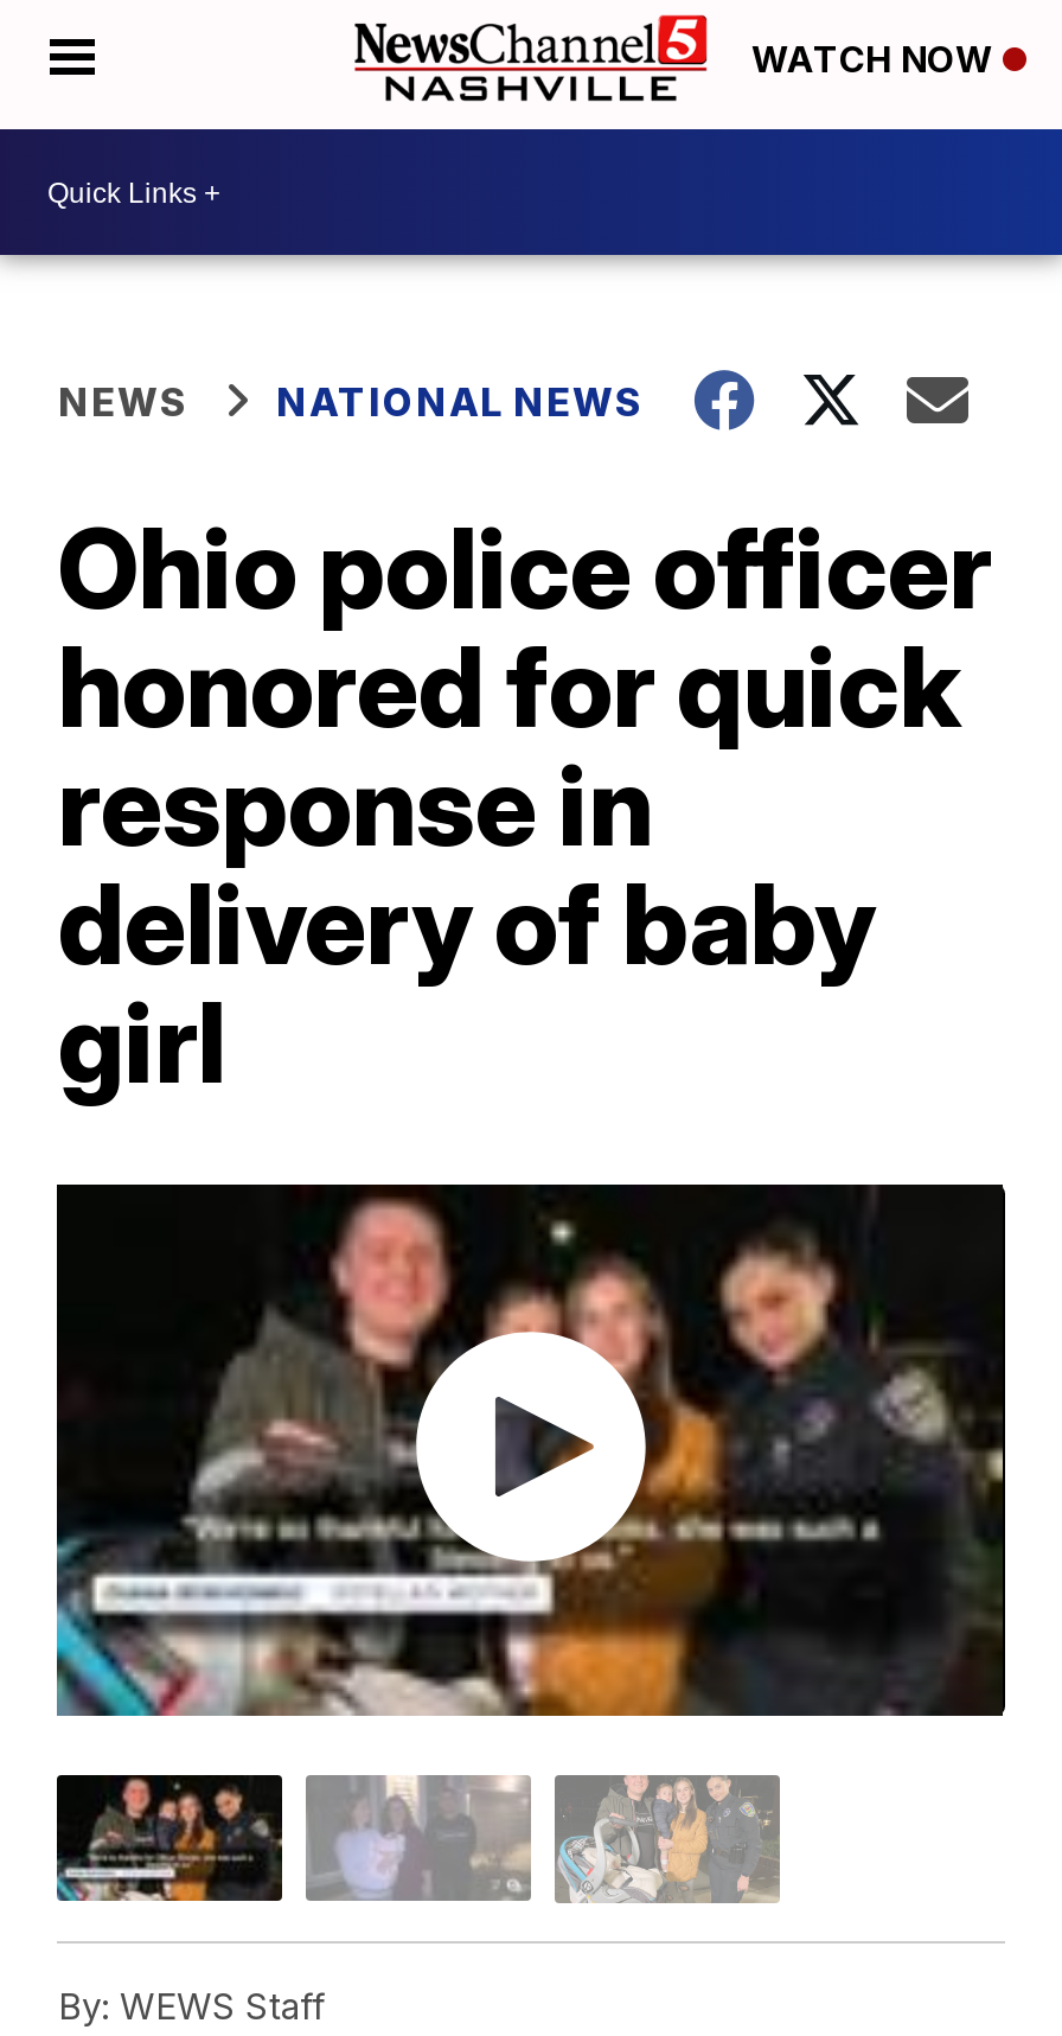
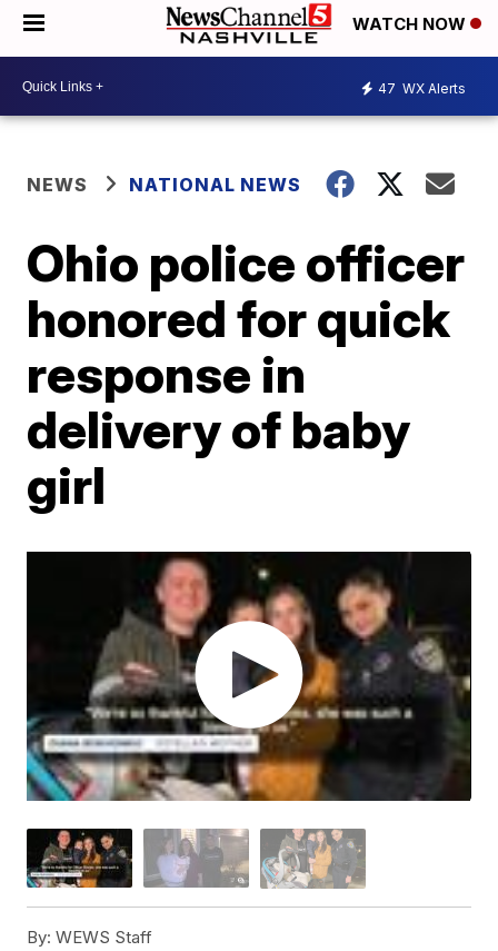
+ 47 WX Alerts
